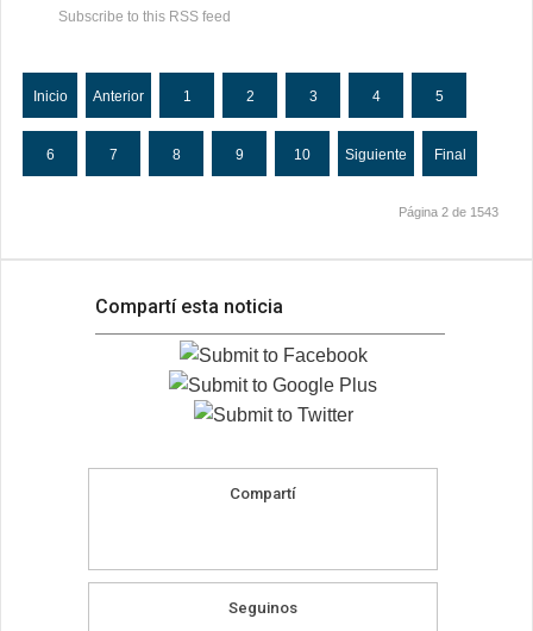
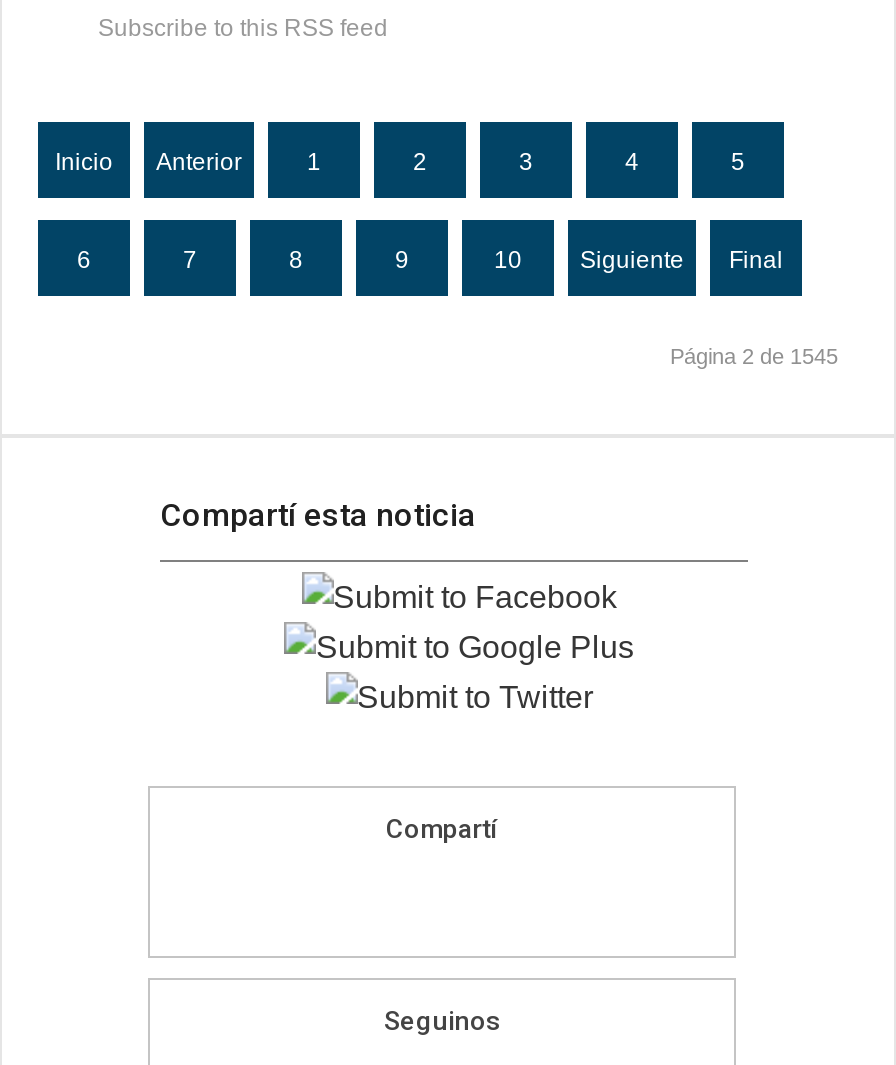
- Página 2 de 1543
+ Página 2 de 1545
